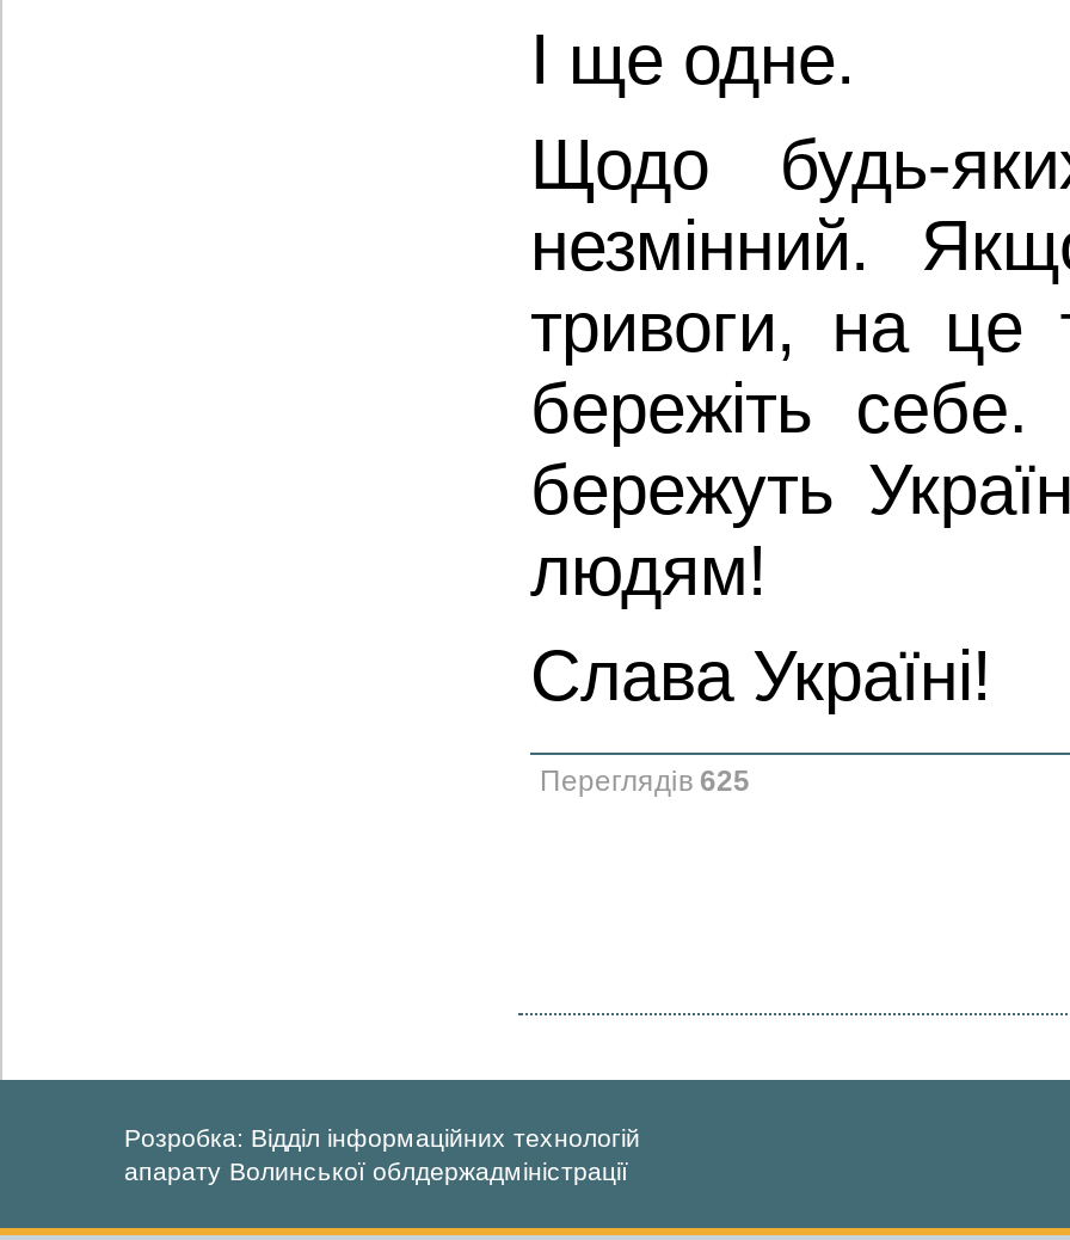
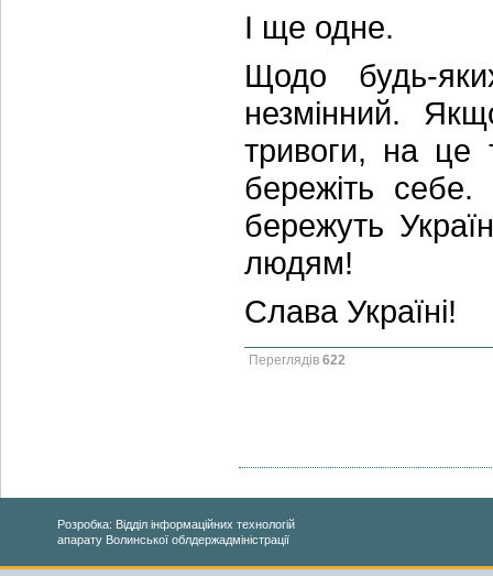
- Переглядів 625
+ Переглядів 622
